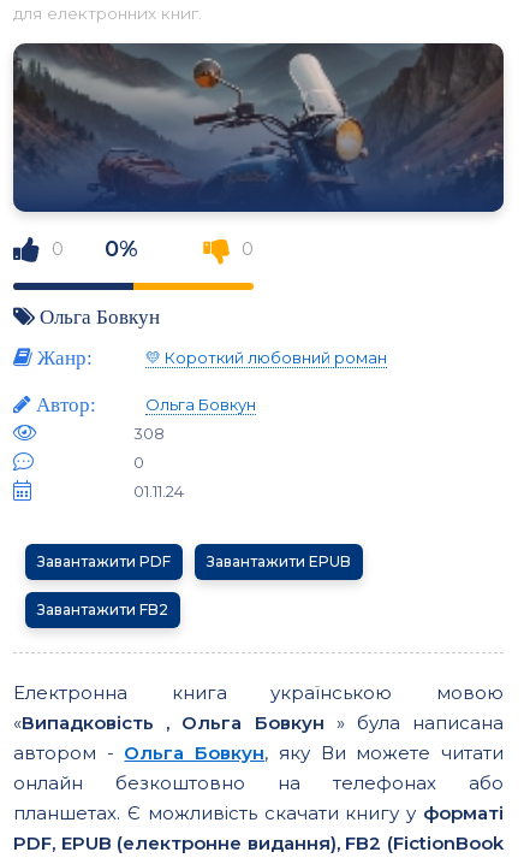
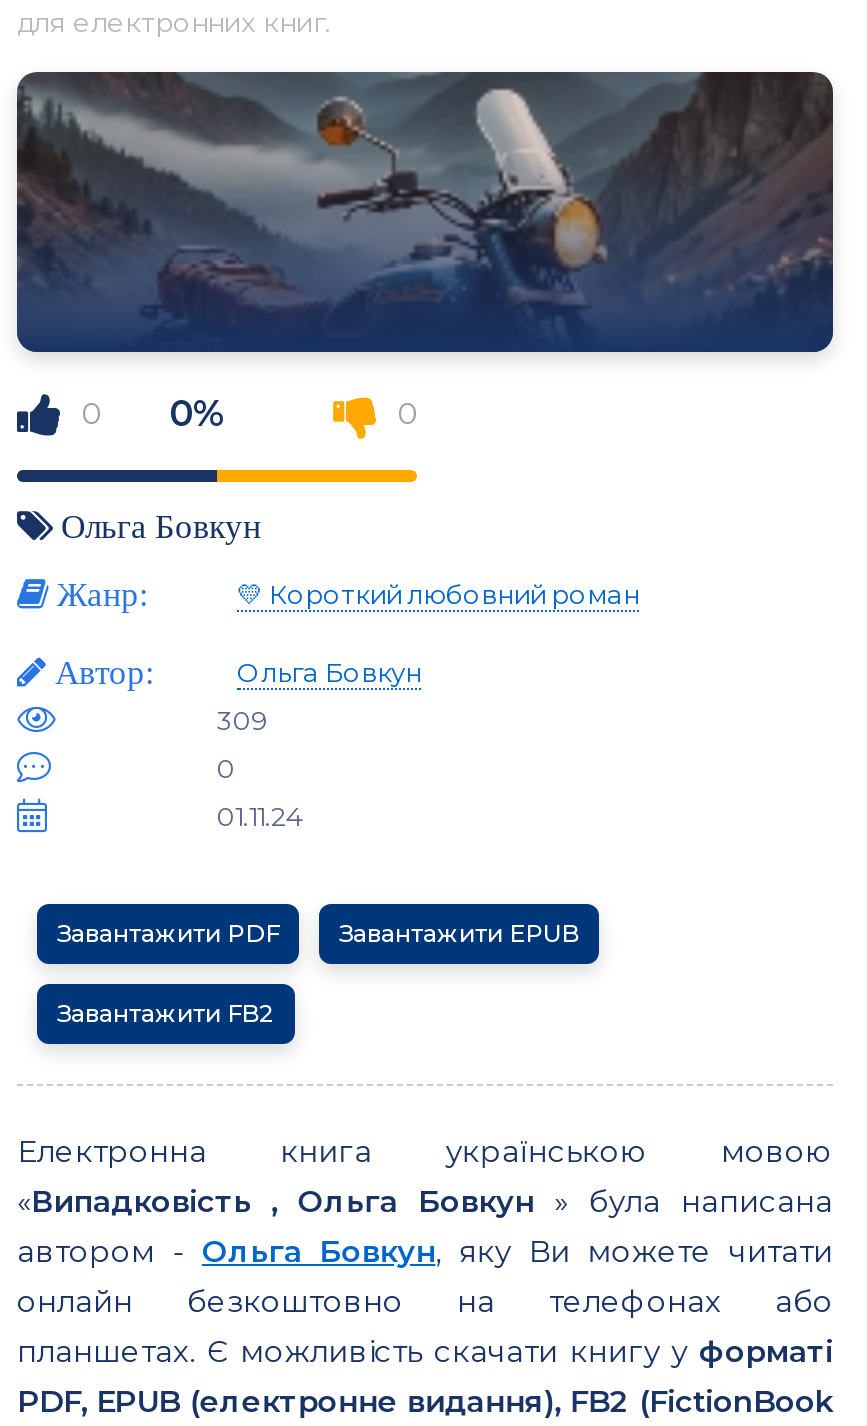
- 308
+ 309
